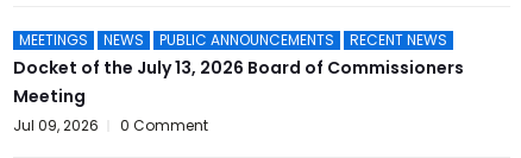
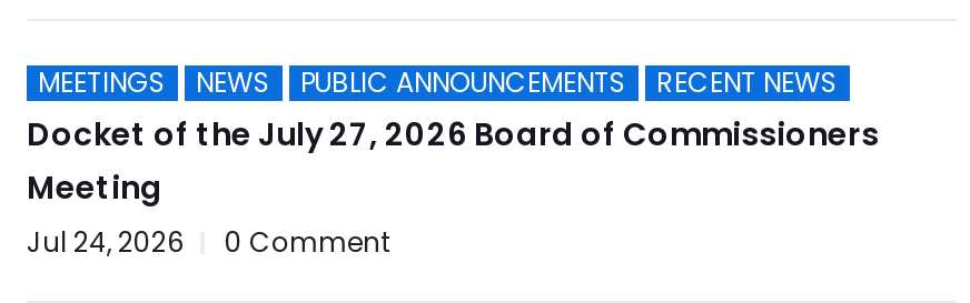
- Docket of the July 13, 2026 Board of Commissioners
+ Docket of the July 27, 2026 Board of Commissioners

- Jul 09, 2026 0 Comment
+ Jul 24, 2026 0 Comment
